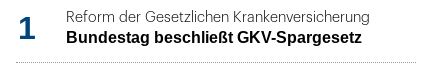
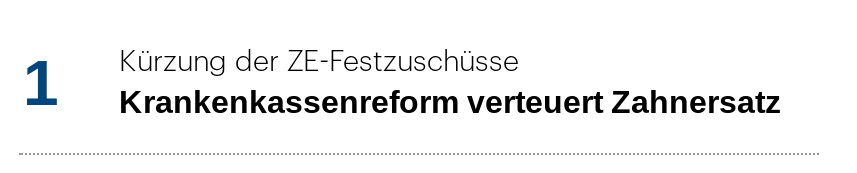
- Reform der Gesetzlichen Krankenversicherung
- Bundestag beschließt GKV-Spargesetz
+ Kürzung der ZE-Festzuschüsse
+ Krankenkassenreform verteuert Zahnersatz
